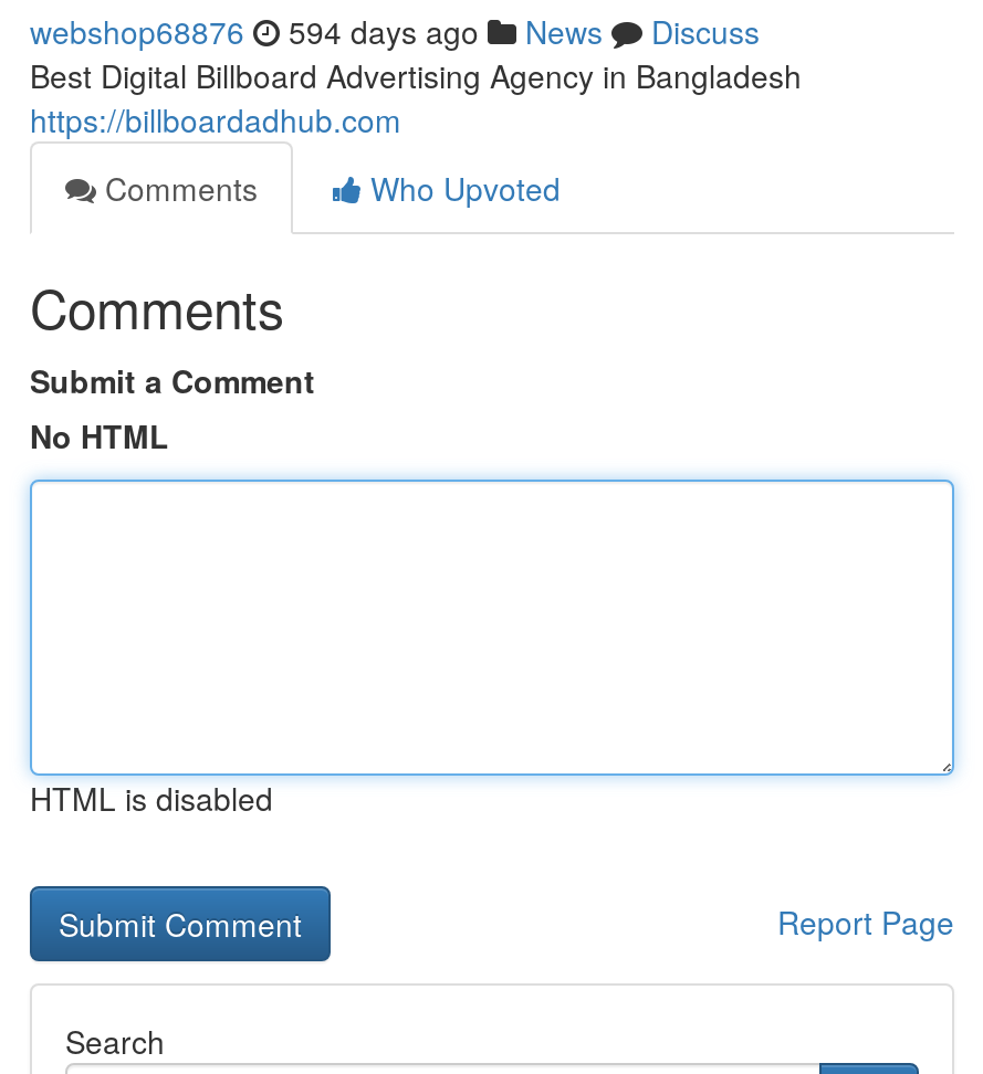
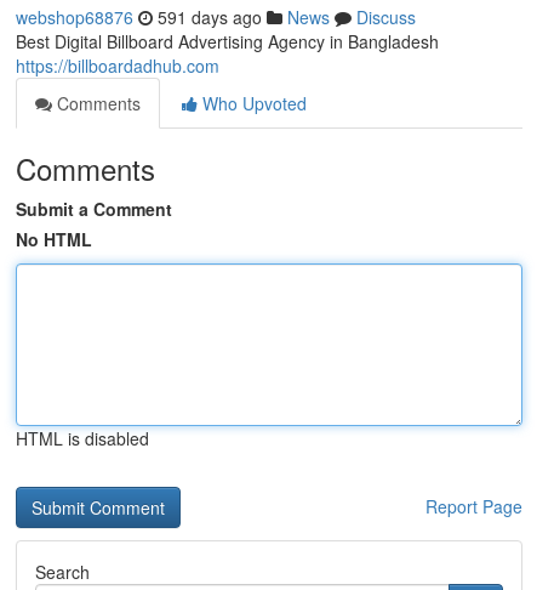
- webshop68876 594 days ago News Discuss
+ webshop68876 591 days ago News Discuss
